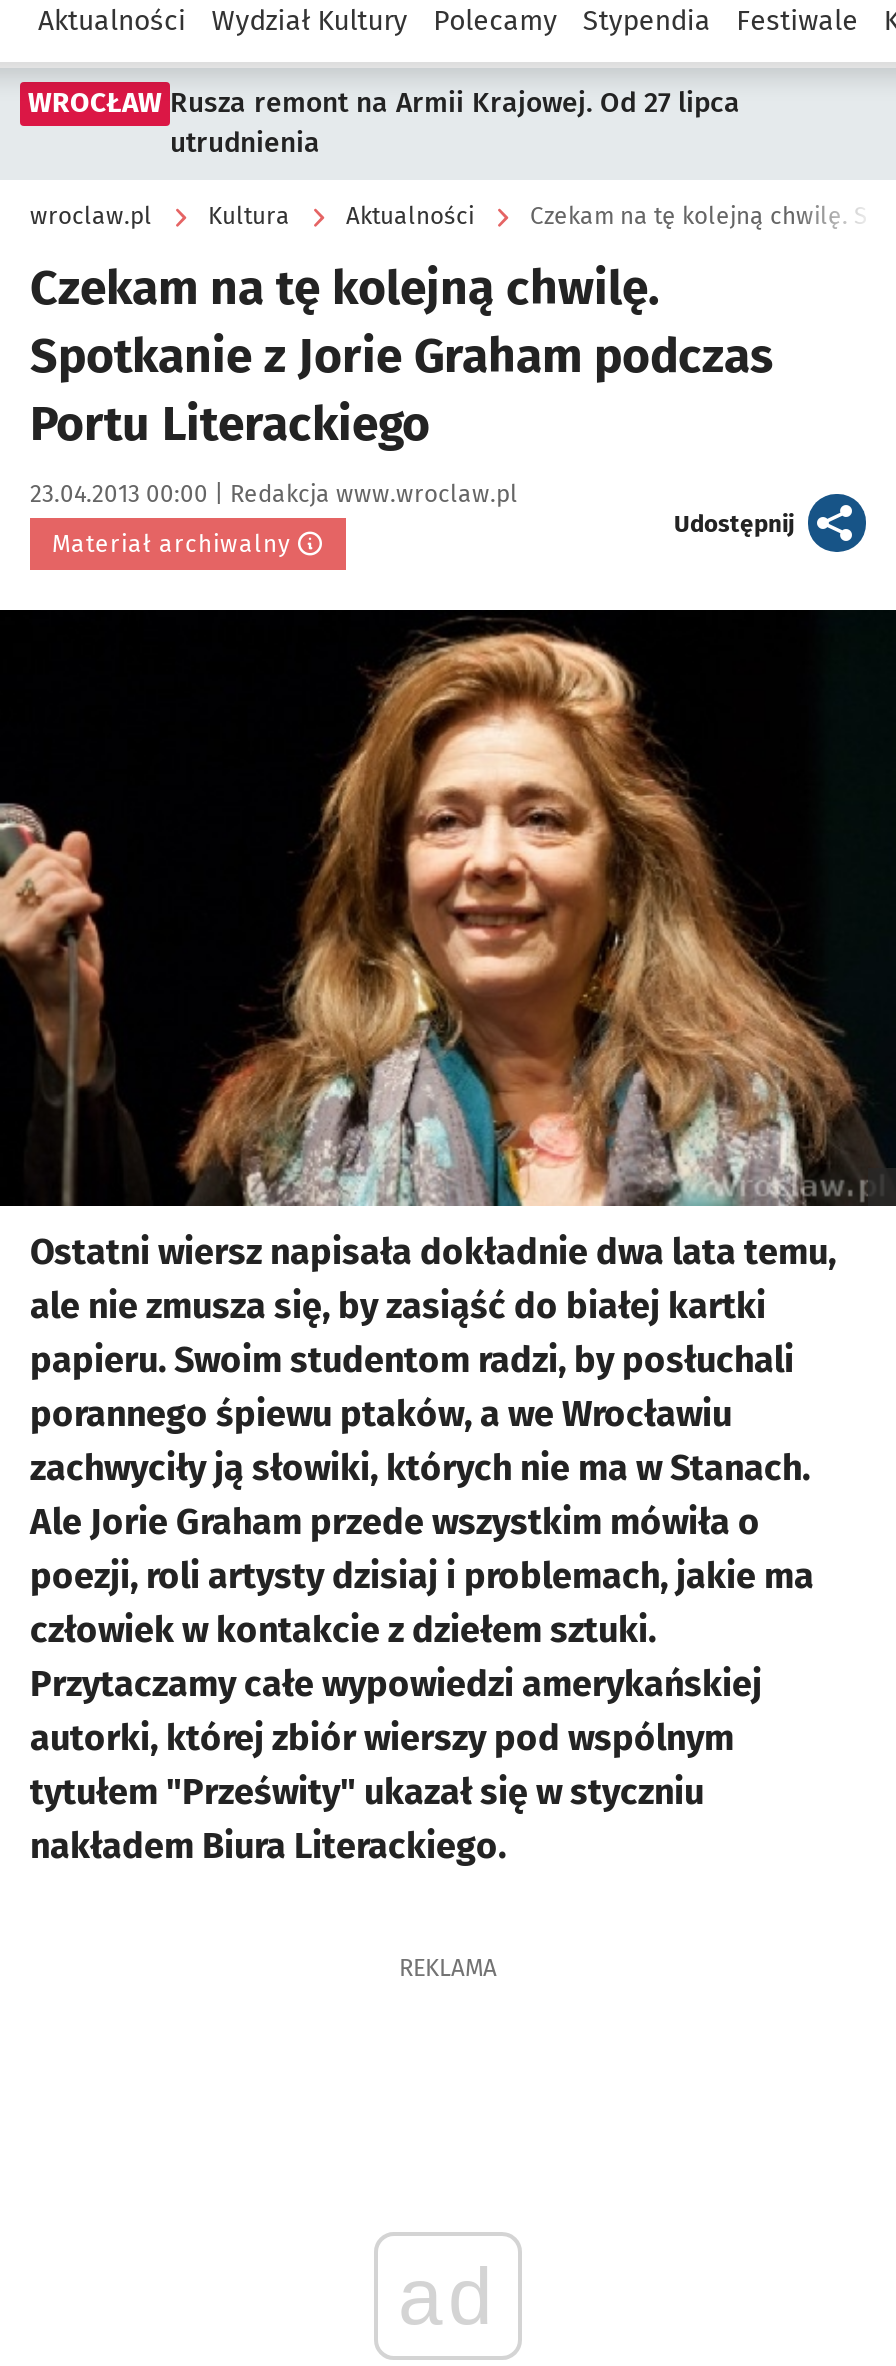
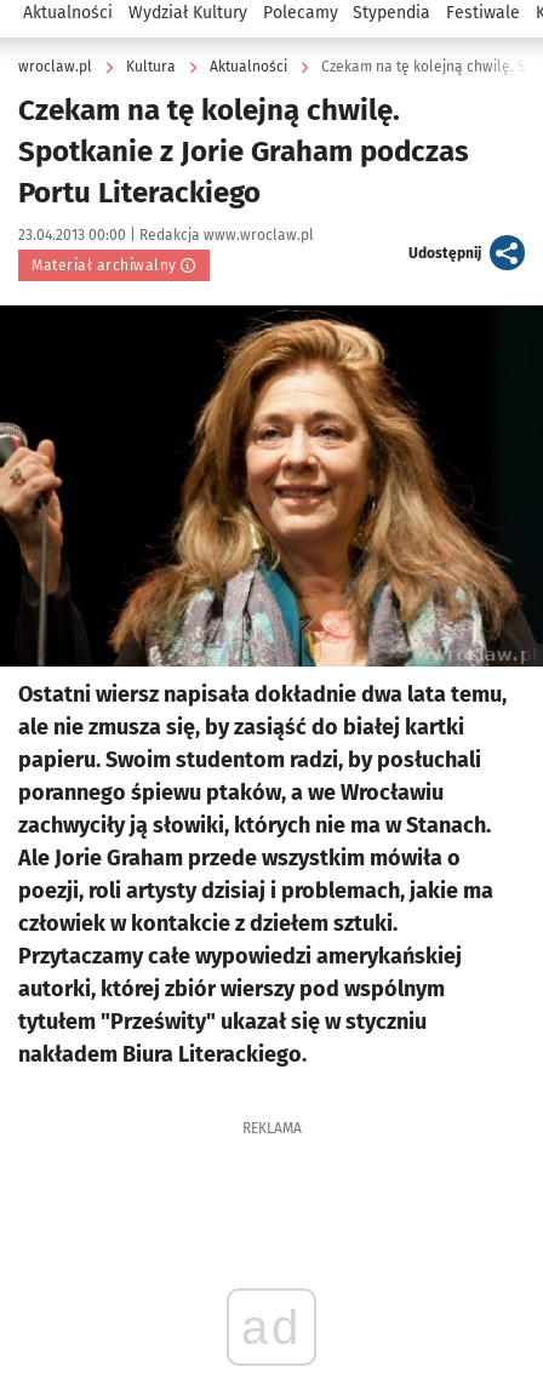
- WROCŁAW Rusza remont na Armii Krajowej. Od 27 lipca
- utrudnienia
